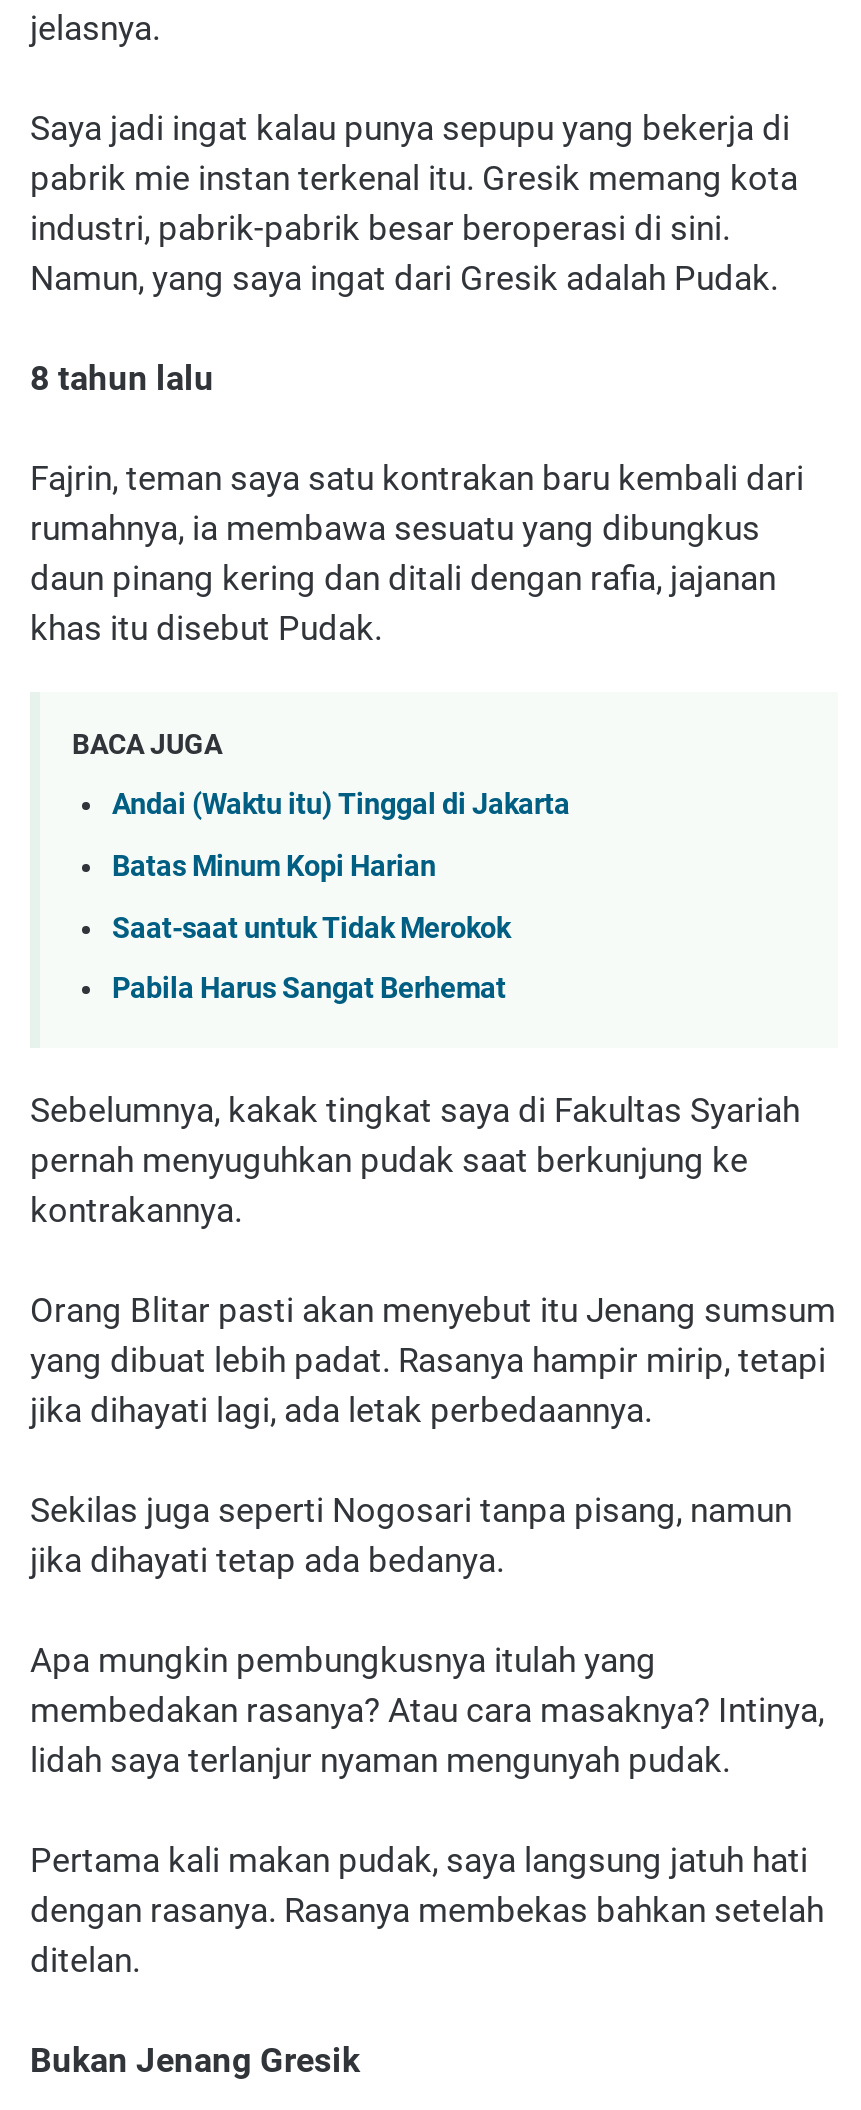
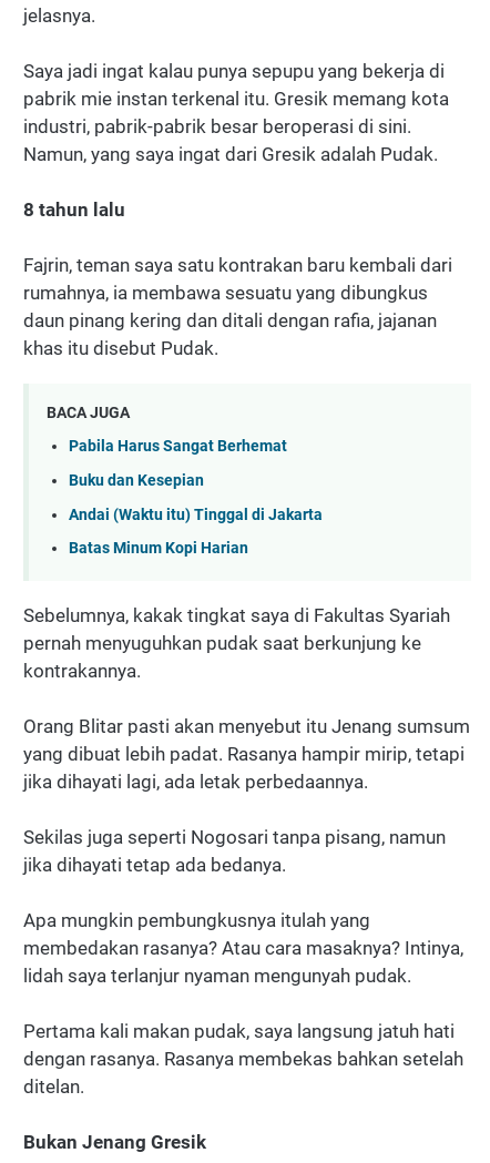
+ Buku dan Kesepian

moved down: Andai (Waktu itu) Tinggal di Jakarta | Batas Minum Kopi Harian

- Saat-saat untuk Tidak Merokok

moved up: Pabila Harus Sangat Berhemat
